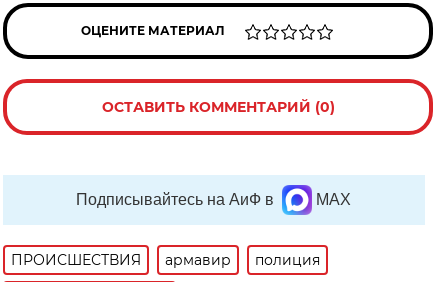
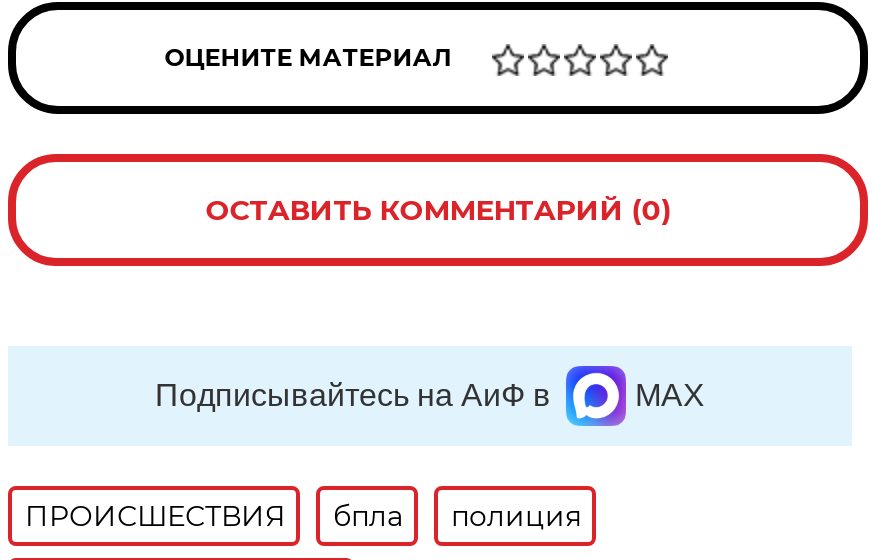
- армавир
+ бпла
